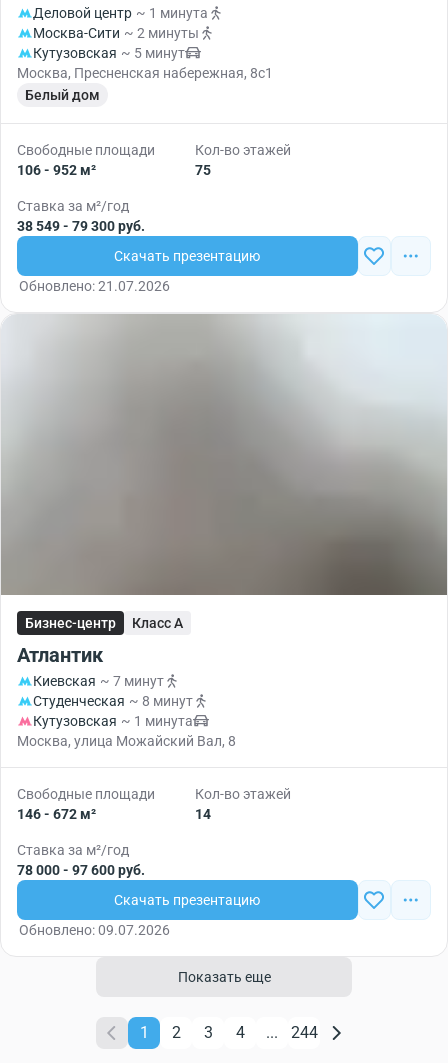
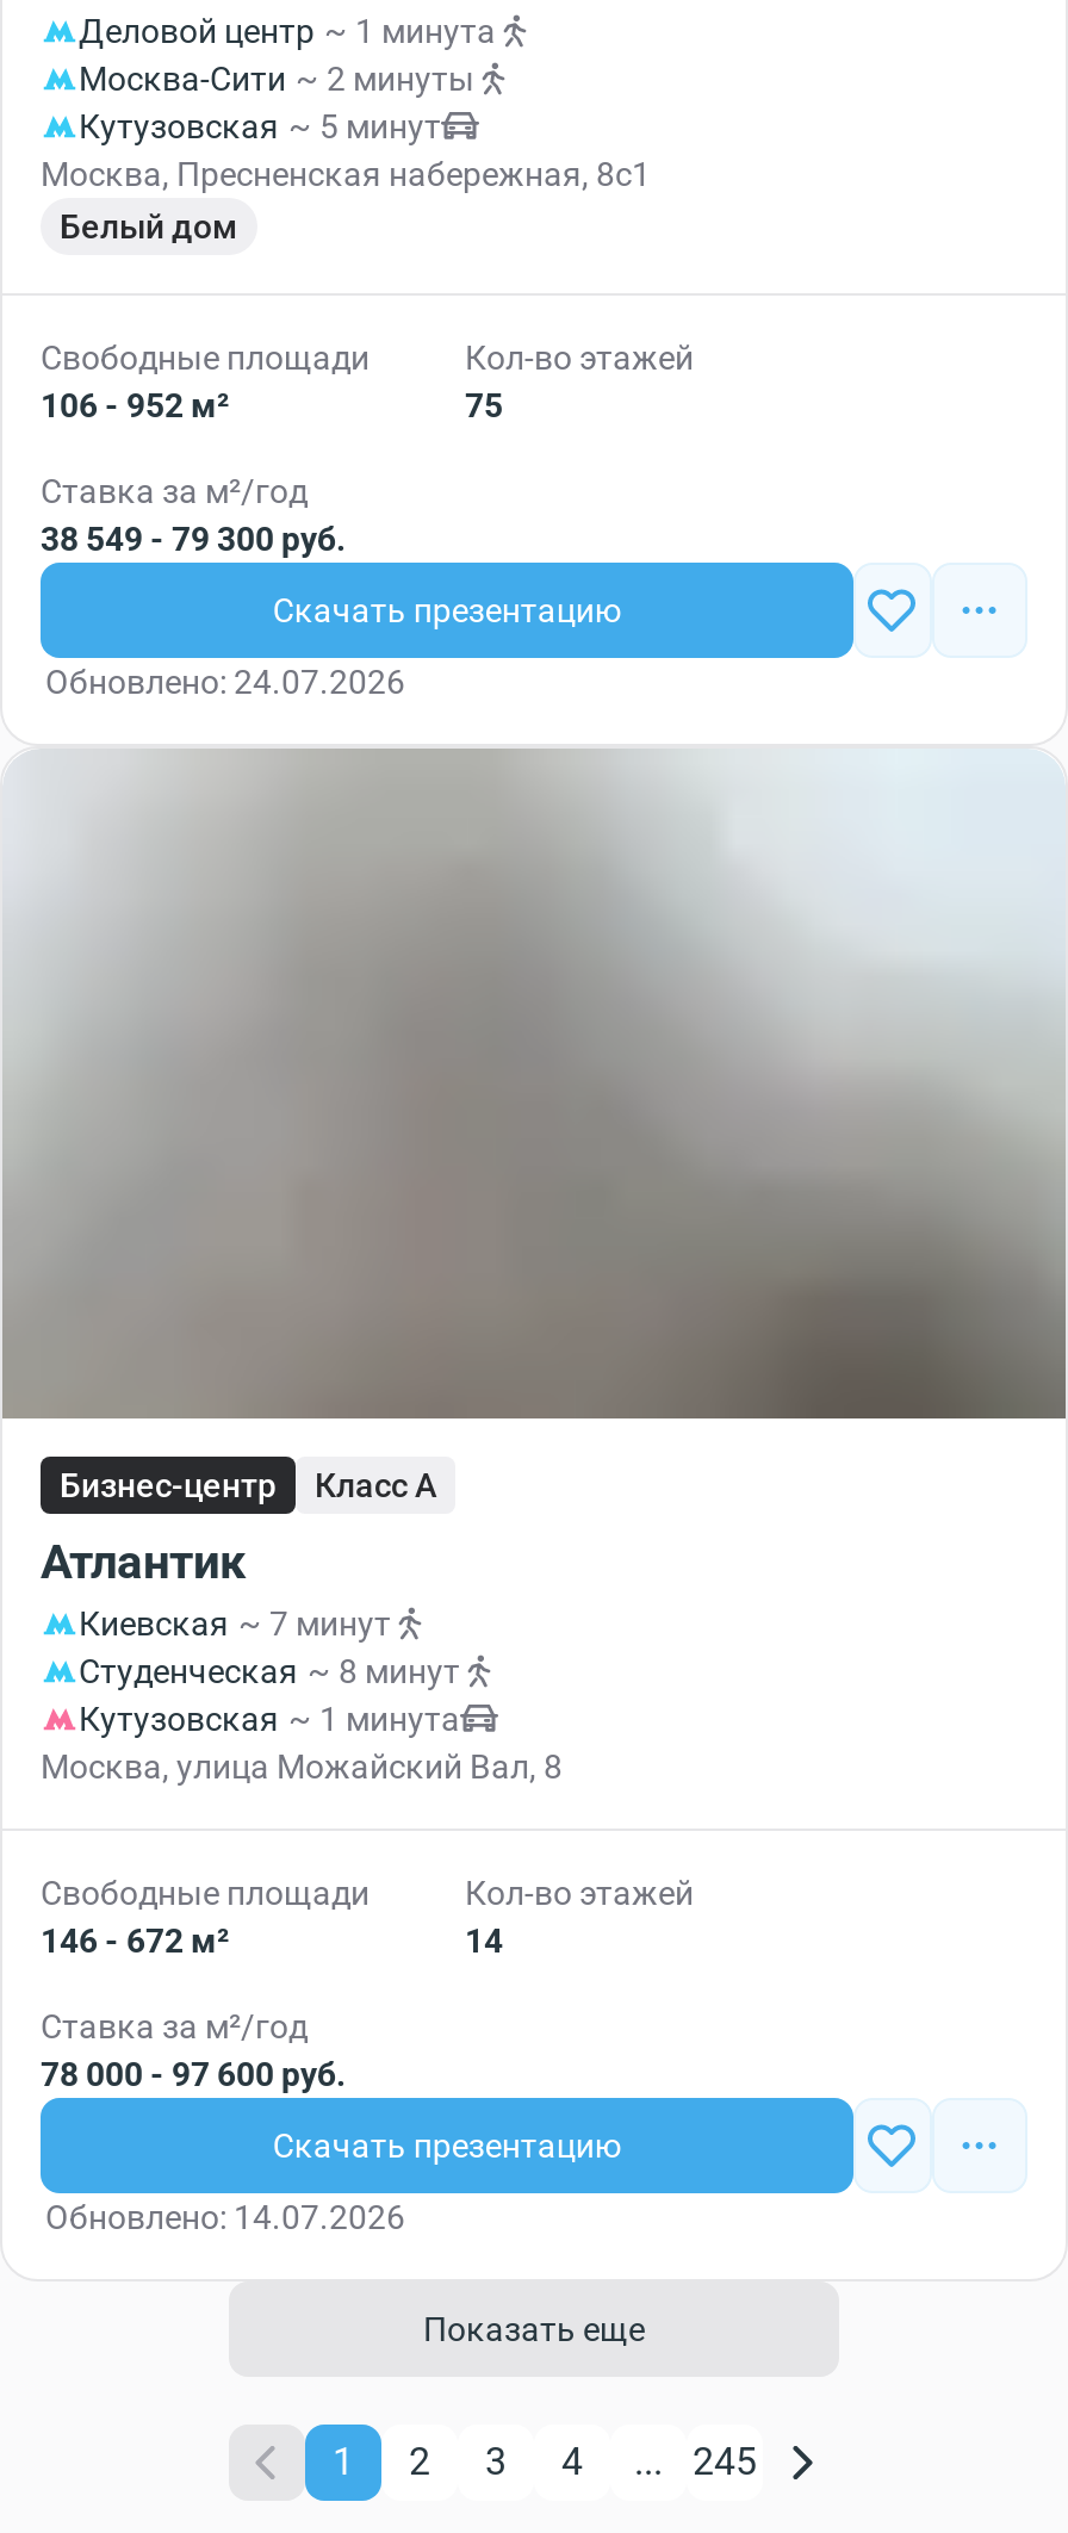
- Обновлено: 21.07.2026
+ Обновлено: 24.07.2026

- Обновлено: 09.07.2026
+ Обновлено: 14.07.2026

- 244
+ 245
